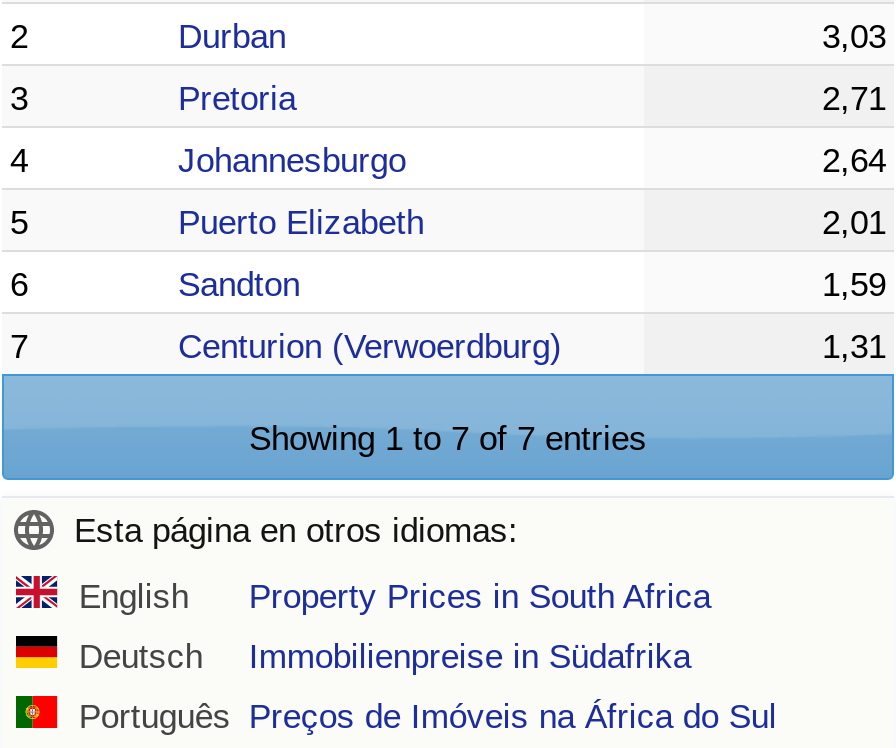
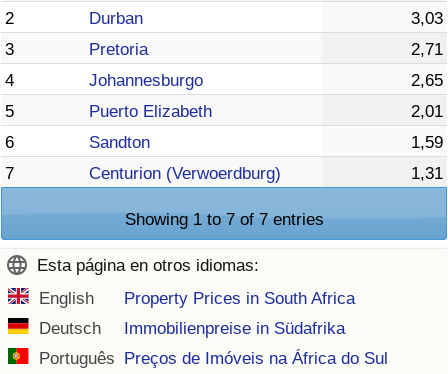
- 2,64
+ 2,65
